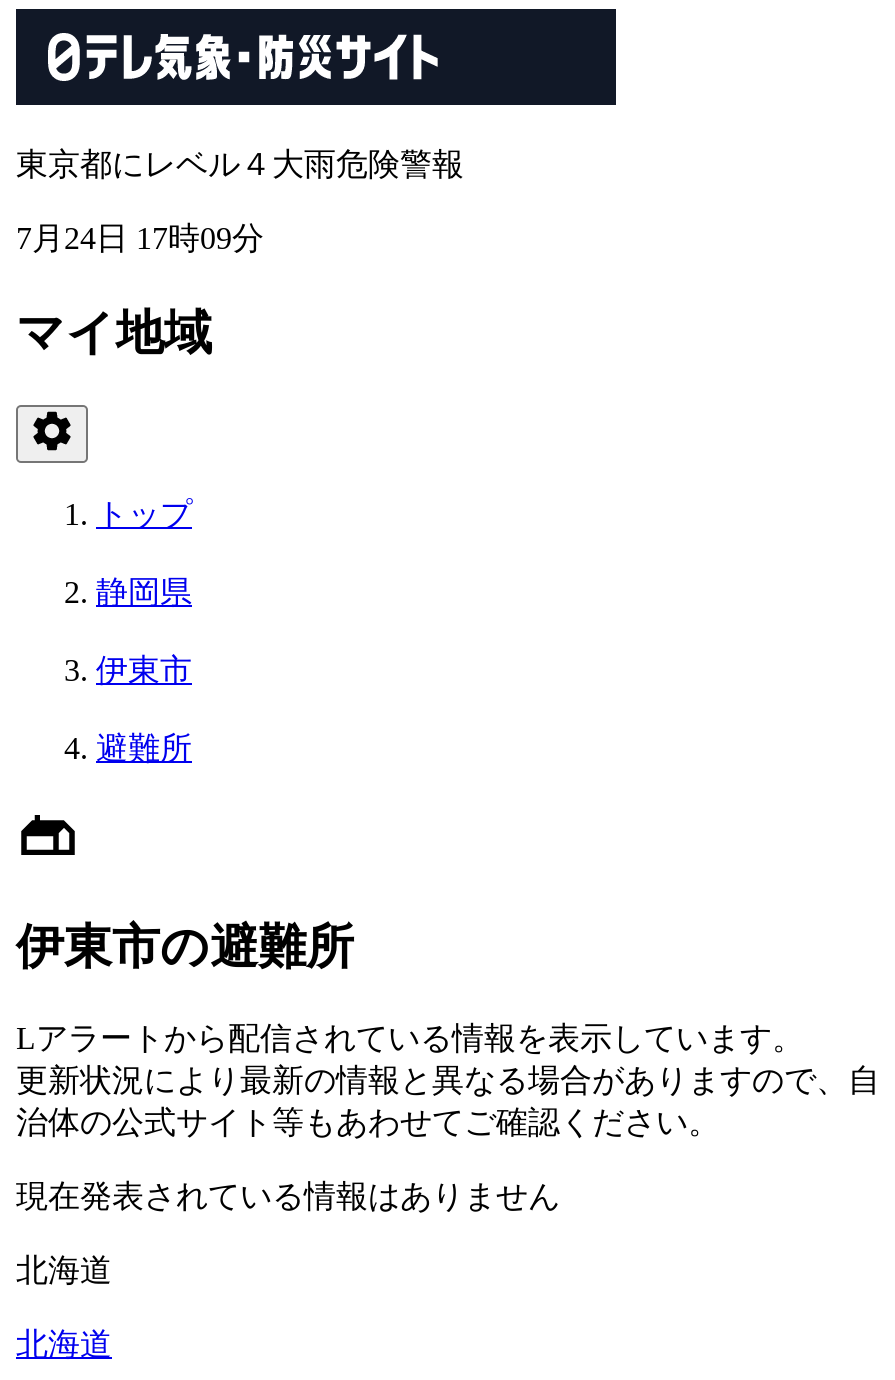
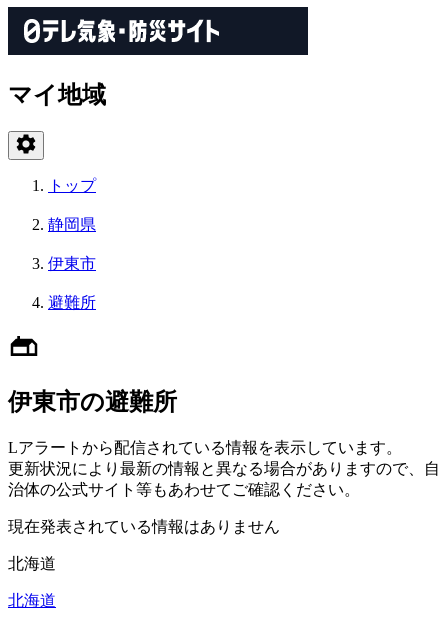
- 東京都にレベル４大雨危険警報
- 7月24日 17時09分
